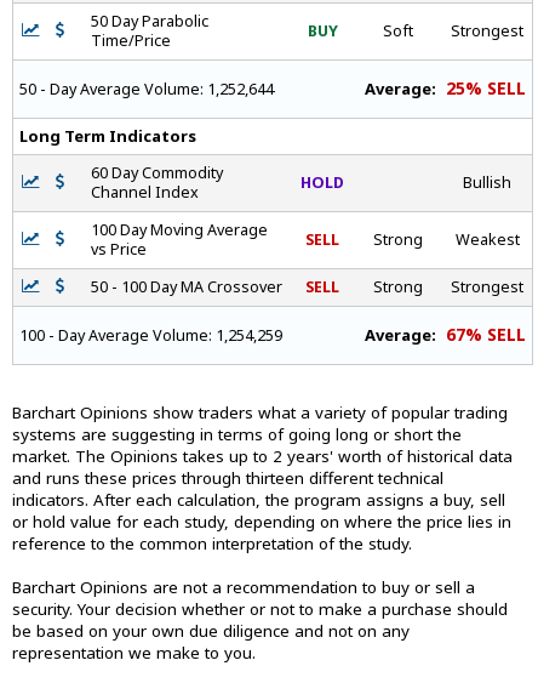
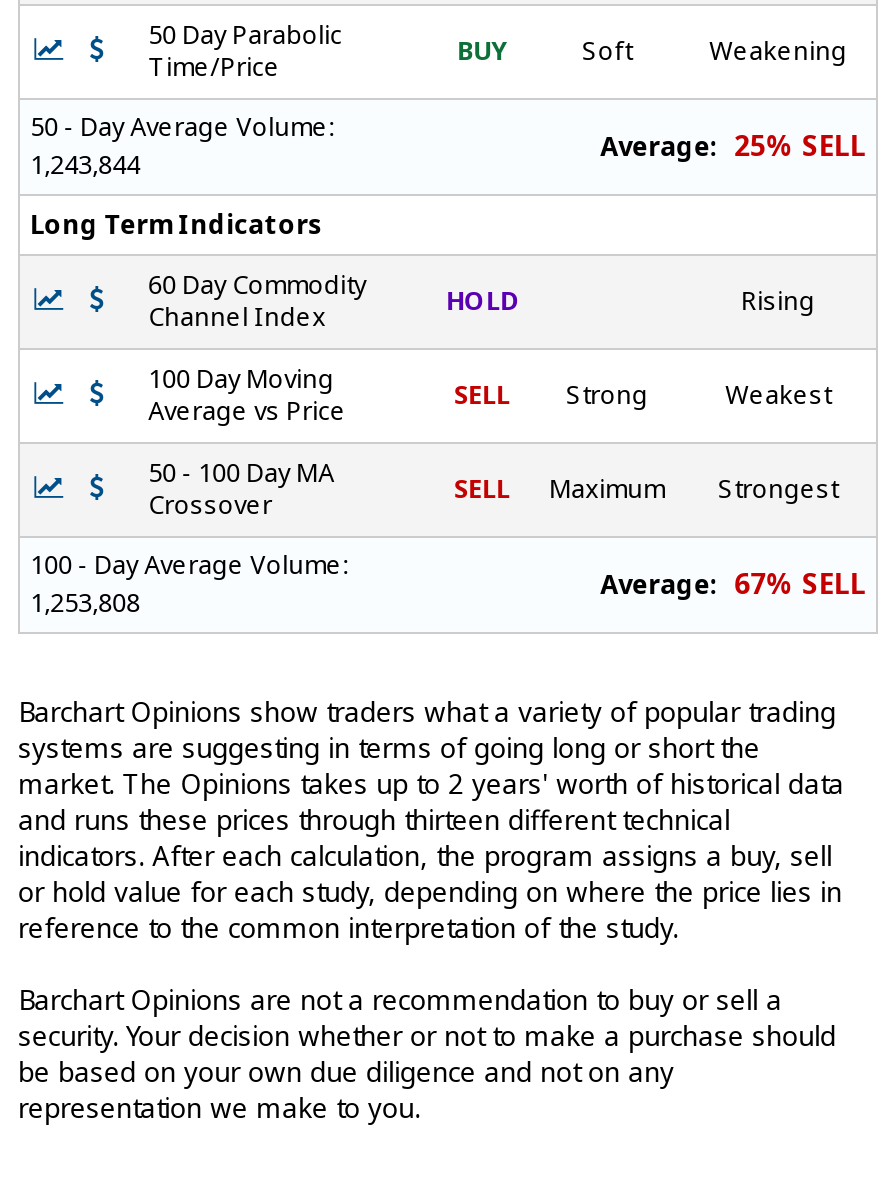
- Strongest
+ Weakening

- 50 - Day Average Volume: 1,252,644
+ 50 - Day Average Volume:
+ 1,243,844

- Bullish
+ Rising

- Strong
+ Maximum

- 100 - Day Average Volume: 1,254,259
+ 100 - Day Average Volume:
+ 1,253,808
